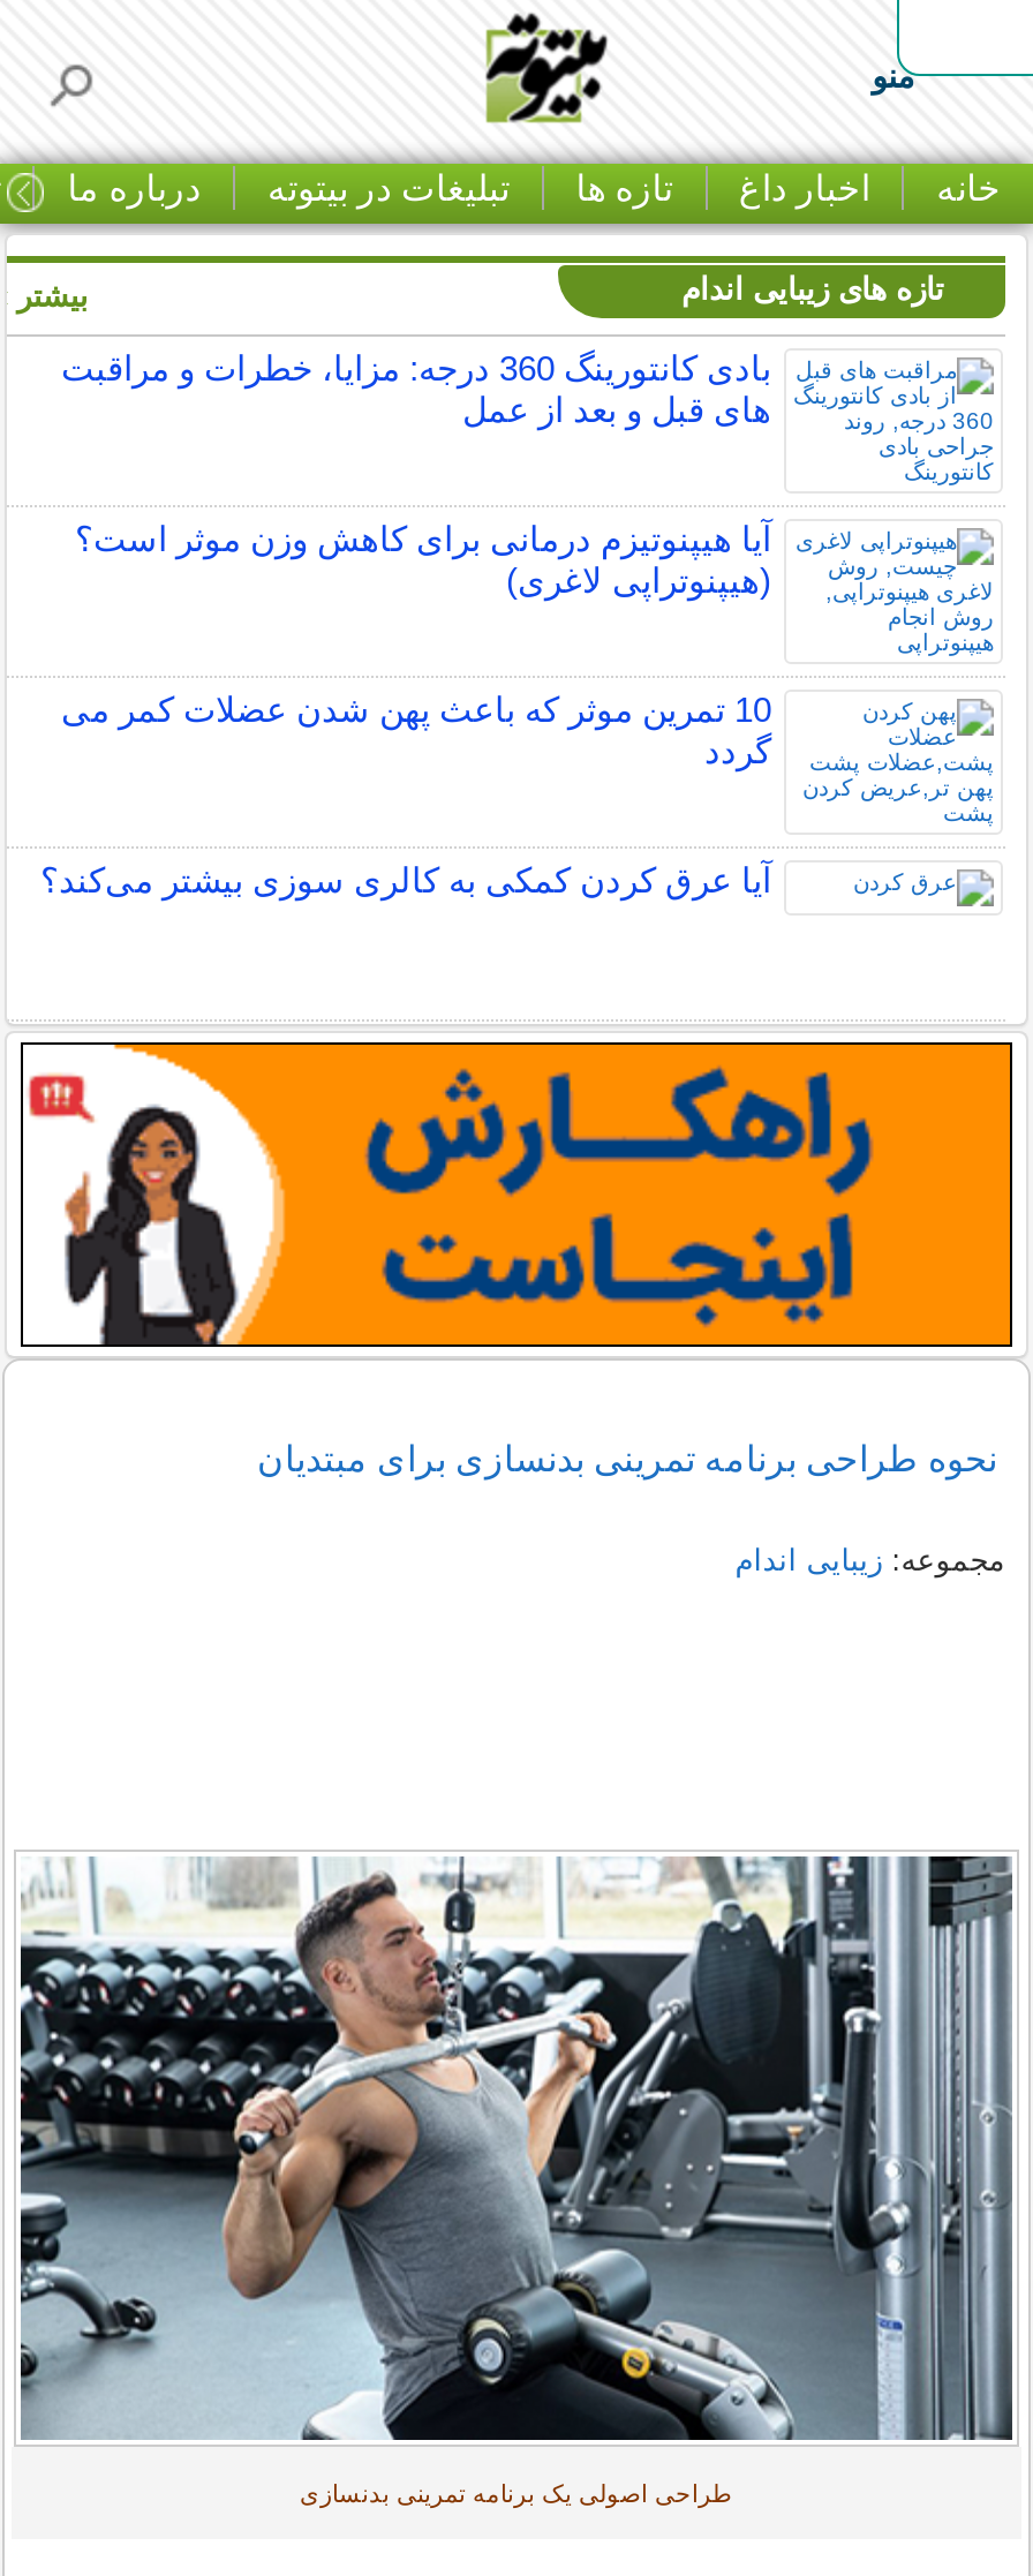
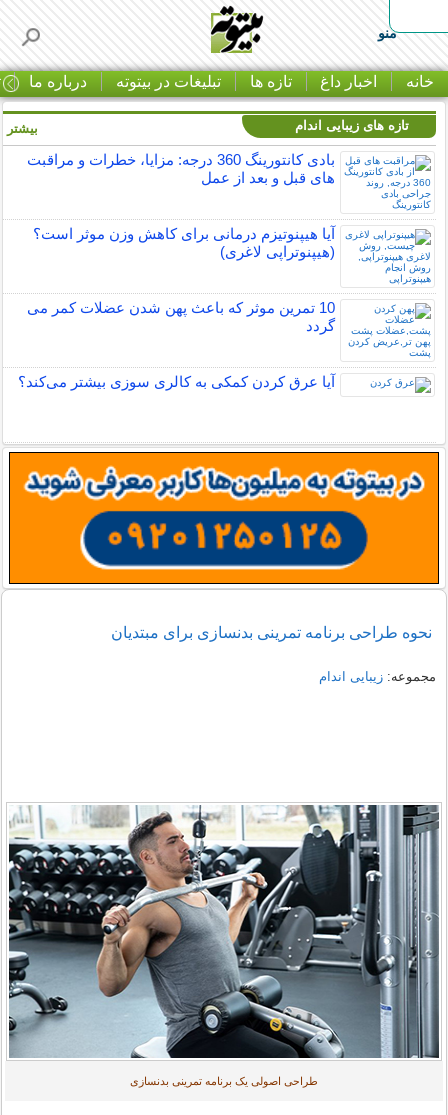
- [image]
+ [image]
